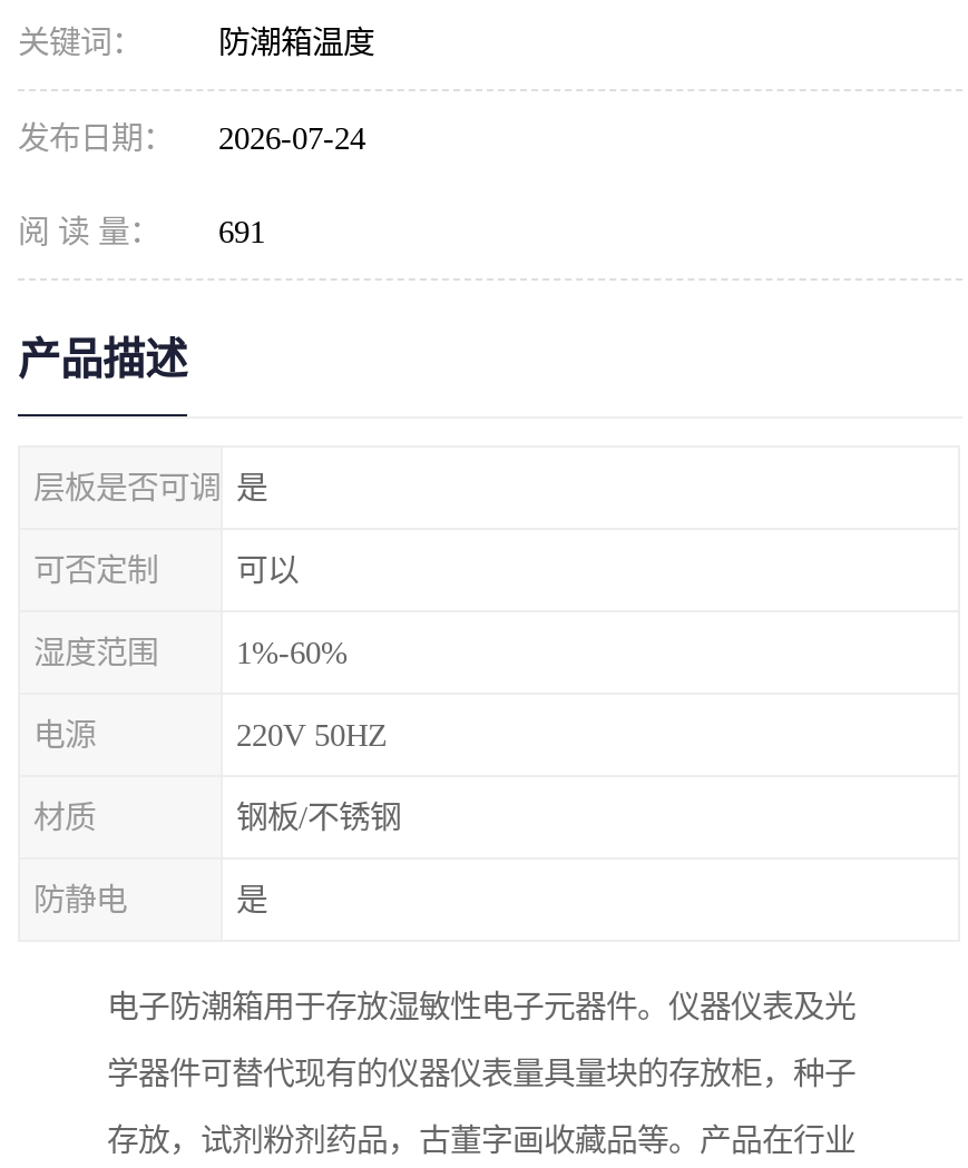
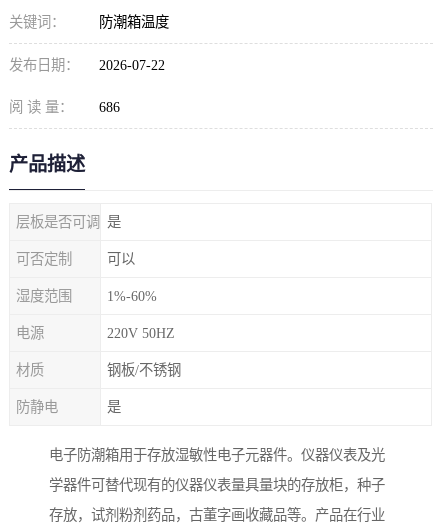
- 发布日期： 2026-07-24
+ 发布日期： 2026-07-22

- 阅 读 量： 691
+ 阅 读 量： 686
